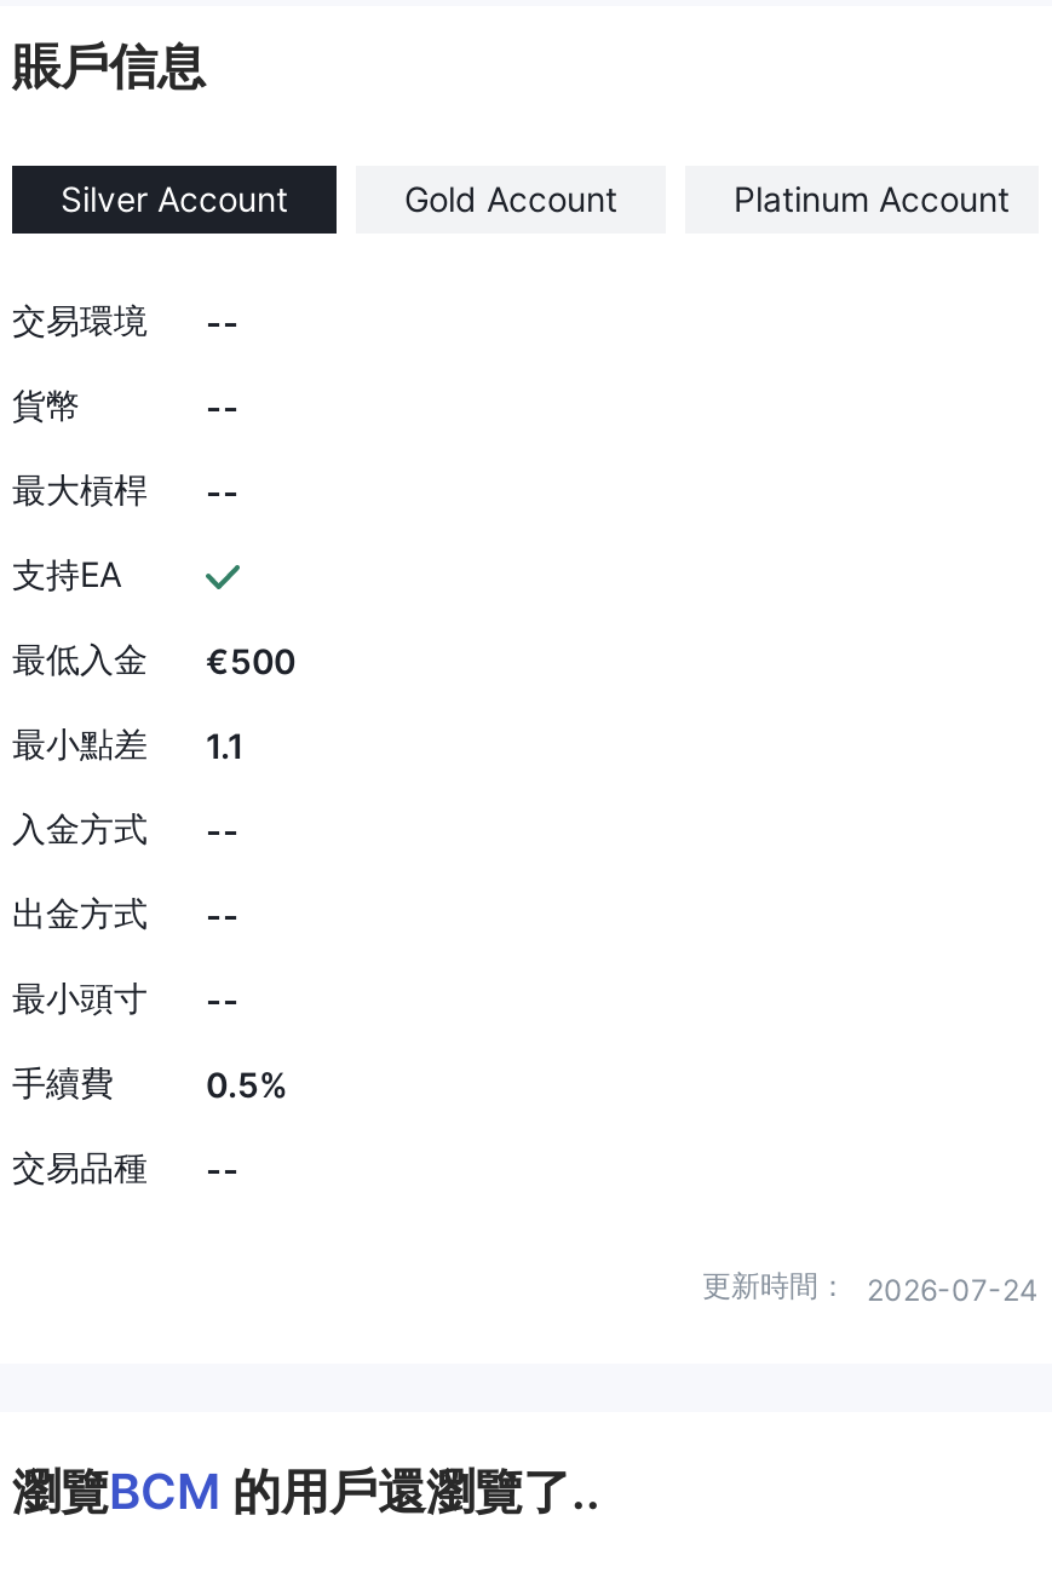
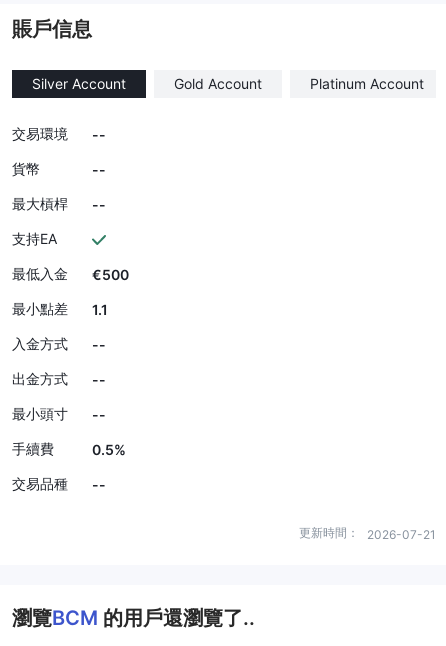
- 更新時間： 2026-07-24
+ 更新時間： 2026-07-21
